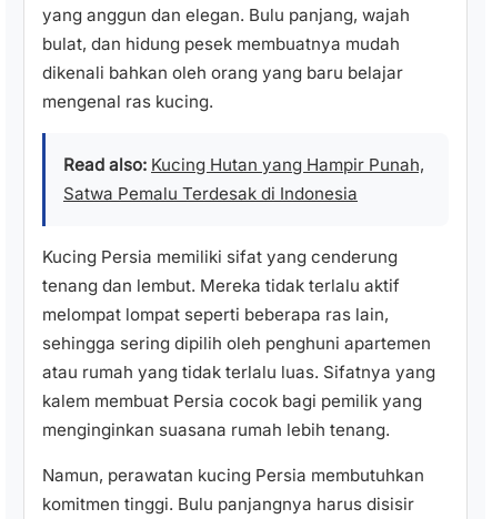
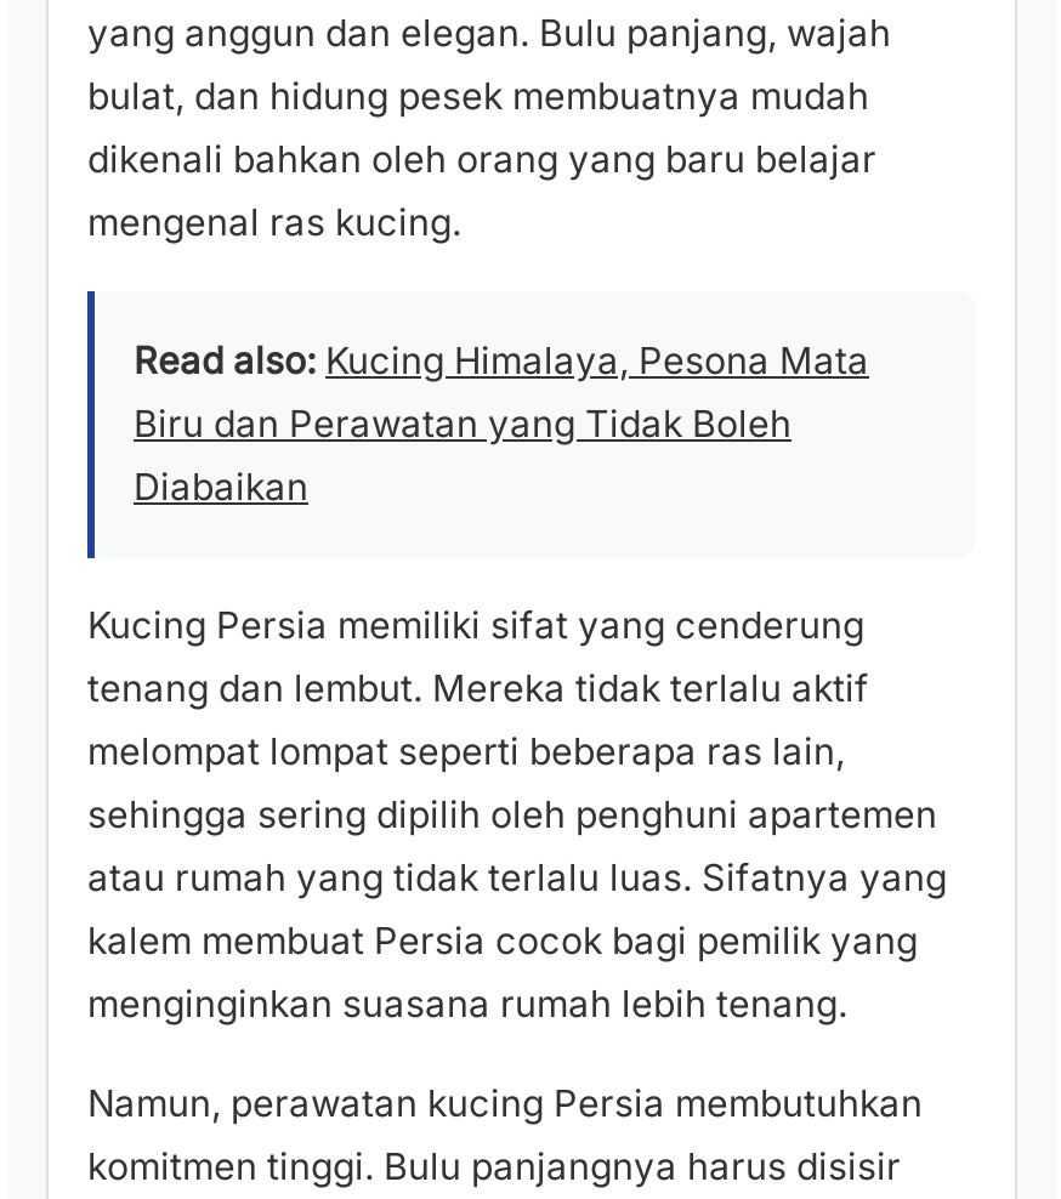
- Read also: Kucing Hutan yang Hampir Punah,
- Satwa Pemalu Terdesak di Indonesia
+ Read also: Kucing Himalaya, Pesona Mata
+ Biru dan Perawatan yang Tidak Boleh
+ Diabaikan
